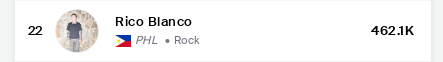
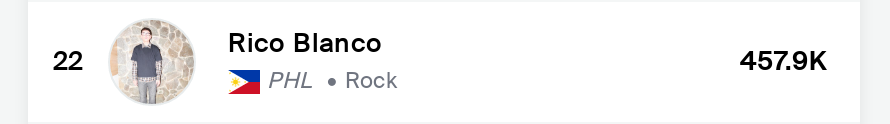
- 462.1K
+ 457.9K
